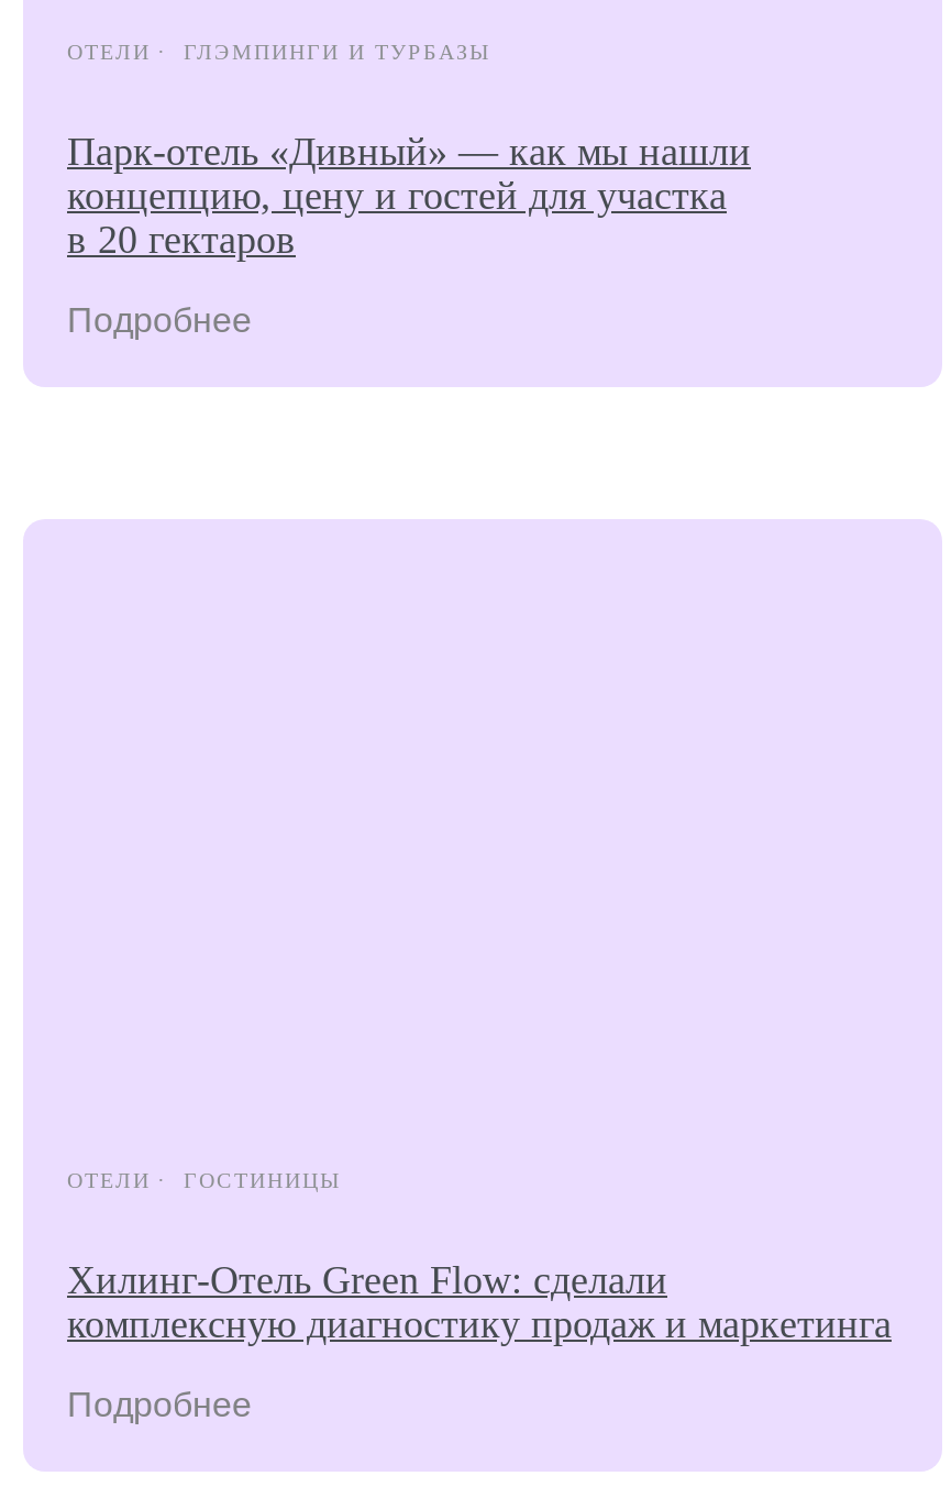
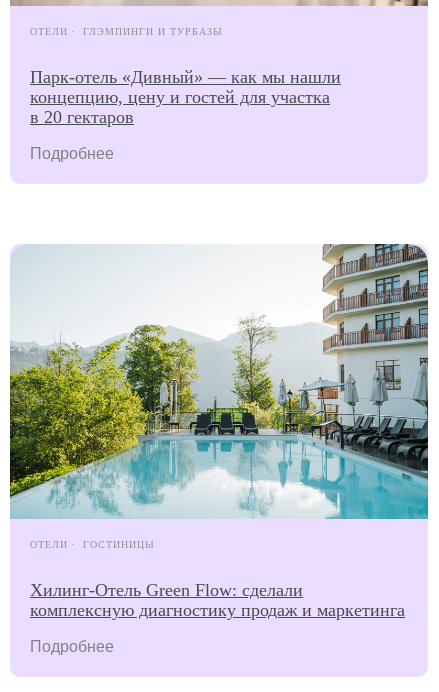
+ [image]
